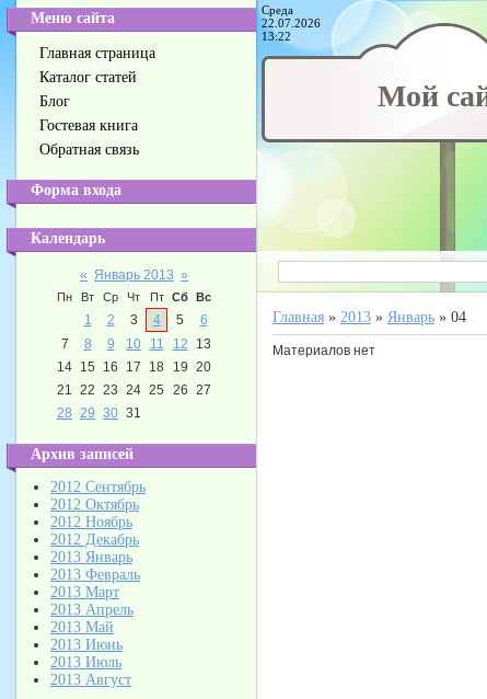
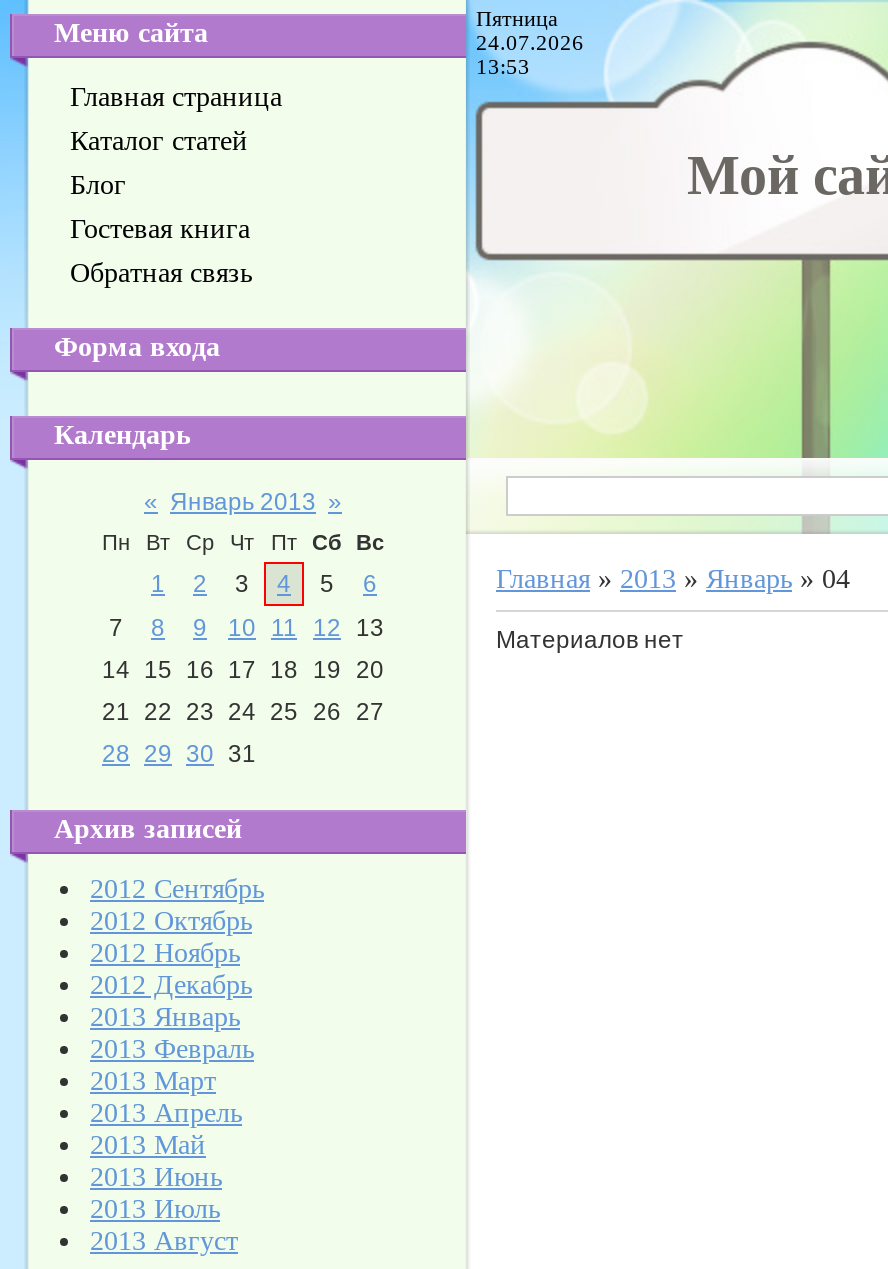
- Среда
- 22.07.2026
- 13:22
+ Пятница
+ 24.07.2026
+ 13:53
